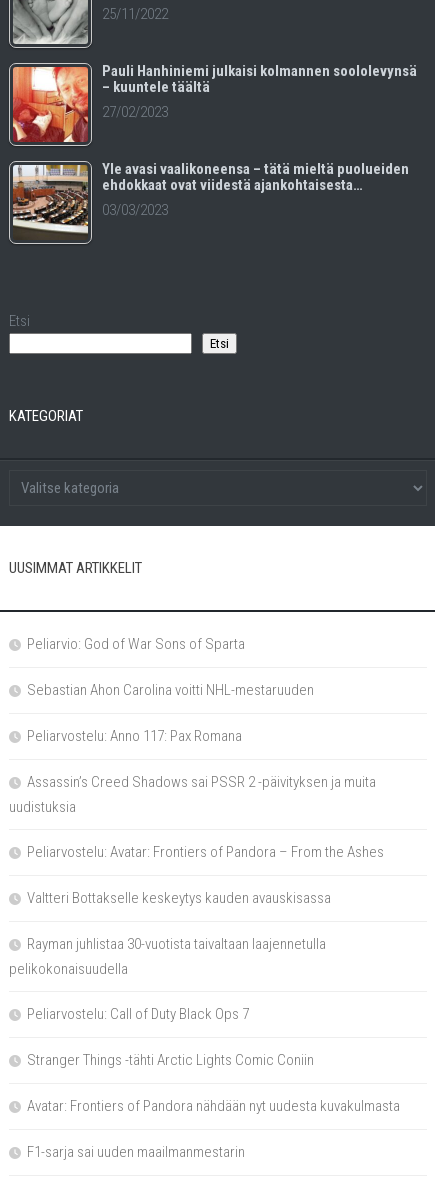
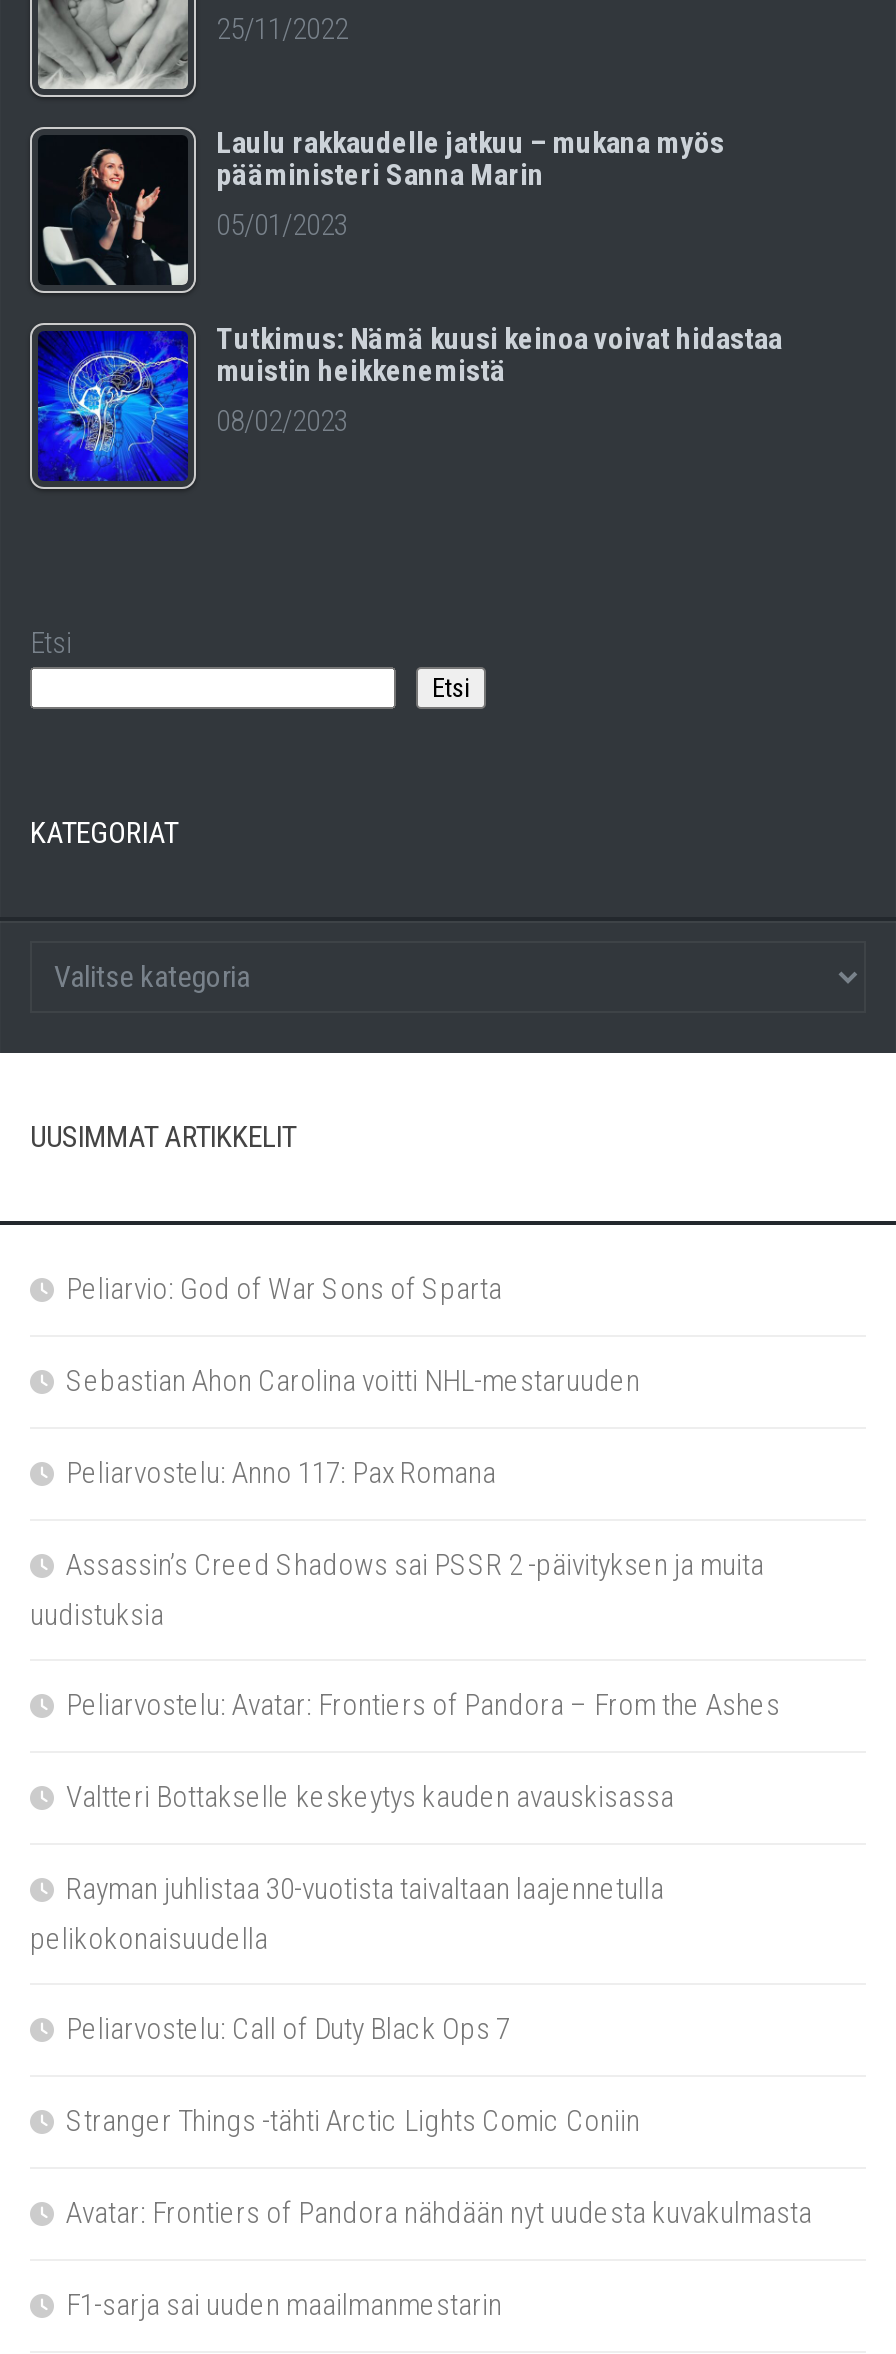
- [image]
- Pauli Hanhiniemi julkaisi kolmannen soololevynsä
- – kuuntele täältä
- 27/02/2023
+ [image]
+ Laulu rakkaudelle jatkuu – mukana myös
+ pääministeri Sanna Marin
+ 05/01/2023

- [image]
- Yle avasi vaalikoneensa – tätä mieltä puolueiden
- ehdokkaat ovat viidestä ajankohtaisesta…
- 03/03/2023
+ [image]
+ Tutkimus: Nämä kuusi keinoa voivat hidastaa
+ muistin heikkenemistä
+ 08/02/2023
